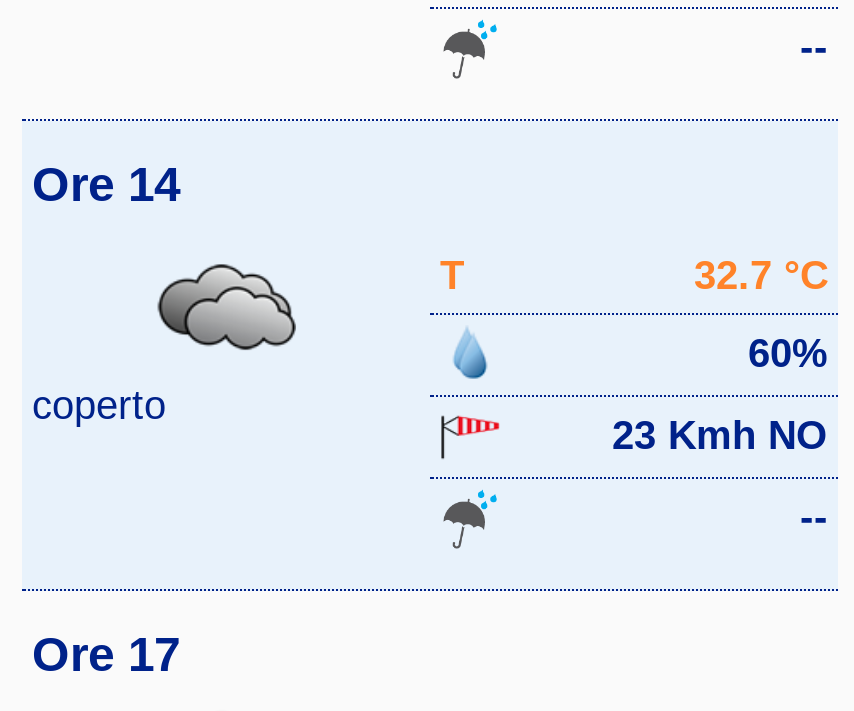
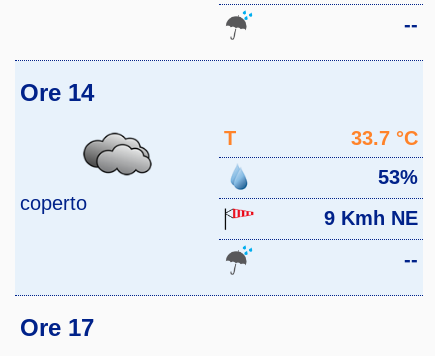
- 32.7 °C
+ 33.7 °C

- 60%
+ 53%

- 23 Kmh NO
+ 9 Kmh NE
